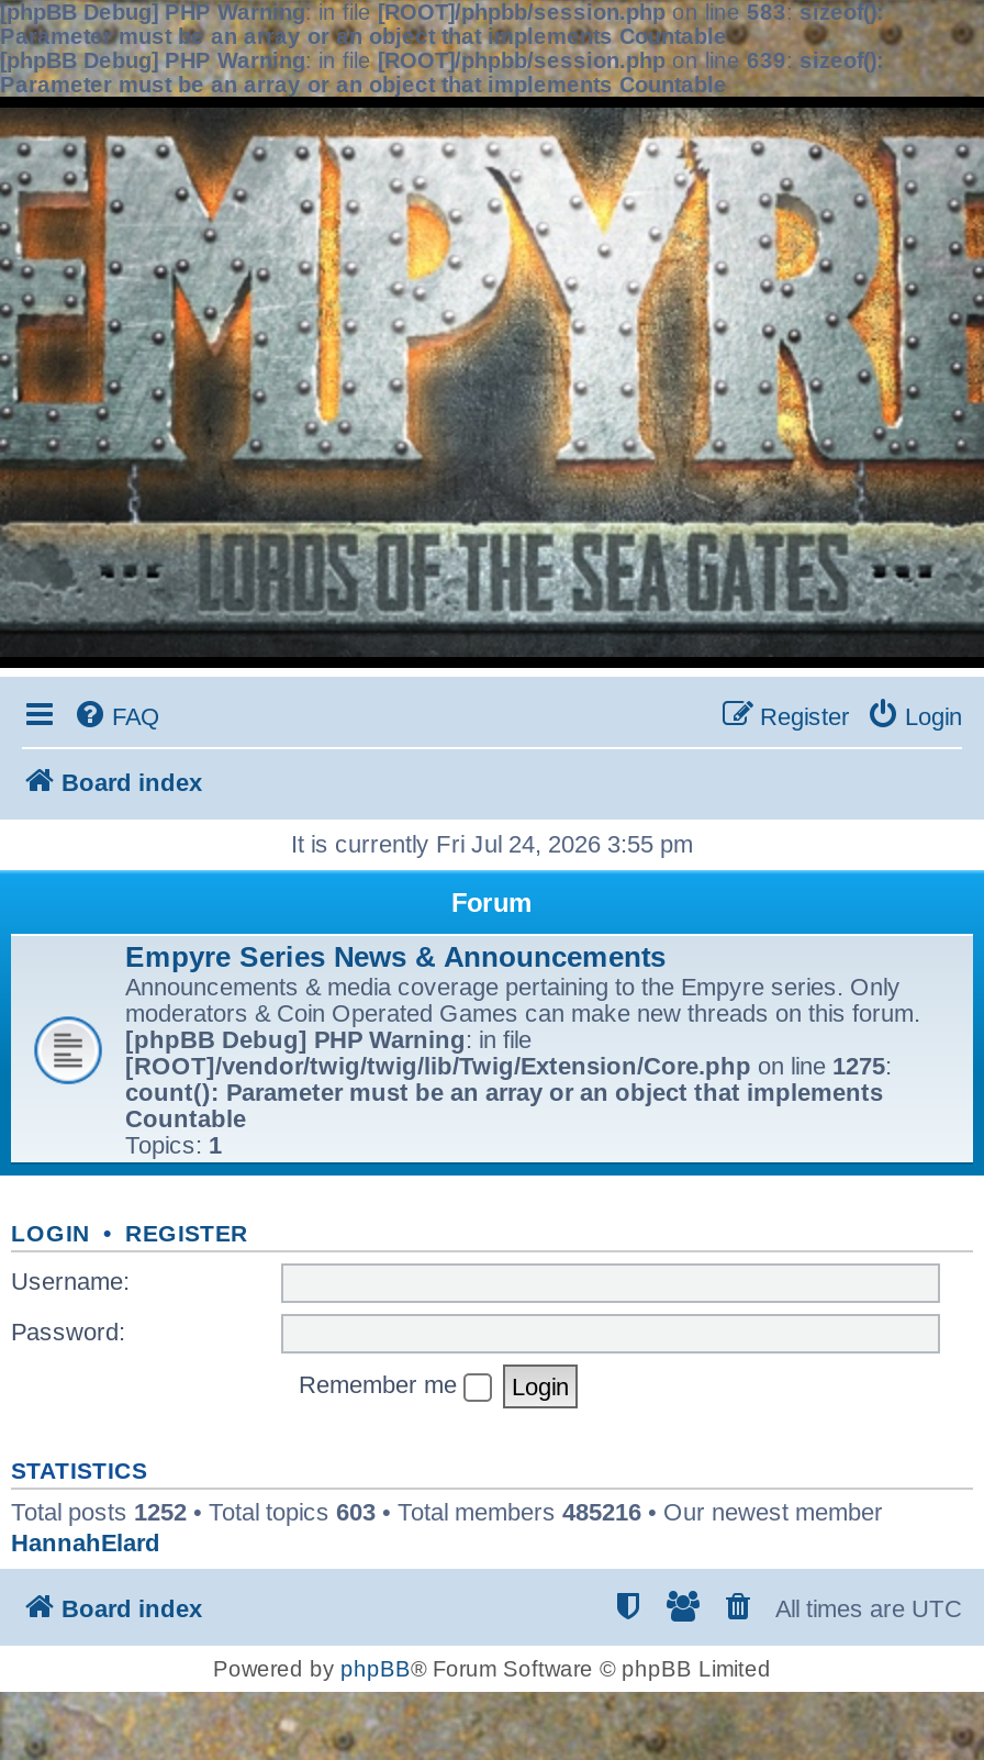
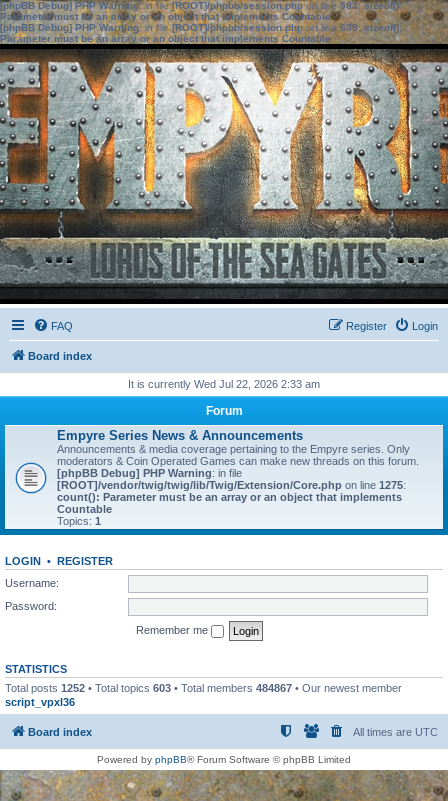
- It is currently Fri Jul 24, 2026 3:55 pm
+ It is currently Wed Jul 22, 2026 2:33 am

- Total posts 1252 • Total topics 603 • Total members 485216 • Our newest member
- HannahElard
+ Total posts 1252 • Total topics 603 • Total members 484867 • Our newest member
+ script_vpxl36
